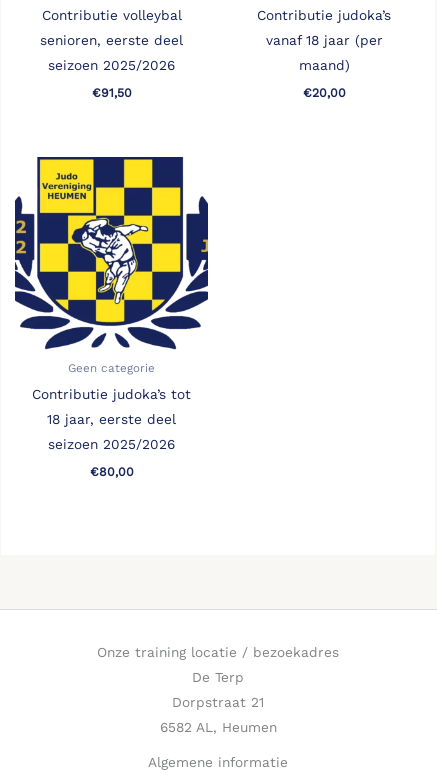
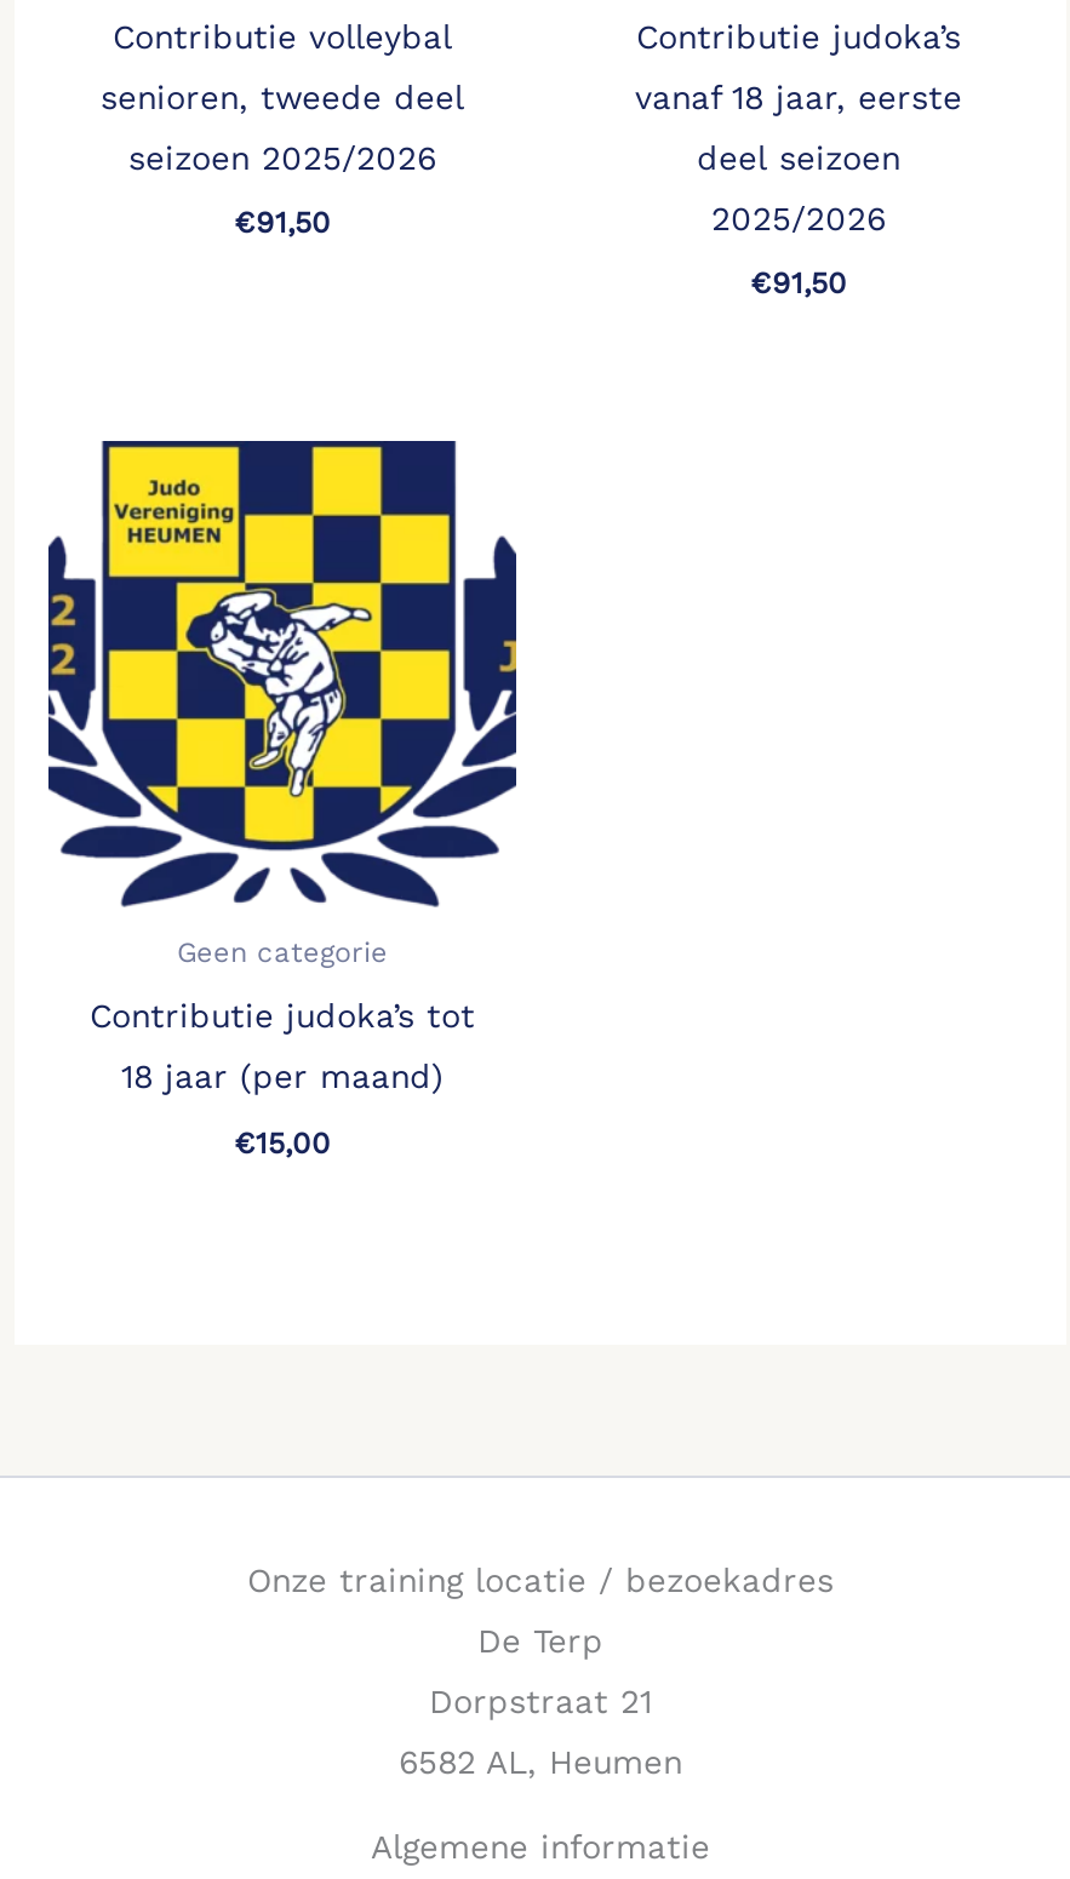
- senioren, eerste deel
+ senioren, tweede deel

- vanaf 18 jaar (per
- maand)
- €20,00
+ vanaf 18 jaar, eerste
+ deel seizoen
+ 2025/2026
+ €91,50

moved down: [image]

moved down: [image]

moved down: [image] | Geen categorie | Contributie judoka’s tot

- 18 jaar, eerste deel
- seizoen 2025/2026
- €80,00
+ 18 jaar (per maand)
+ €15,00
